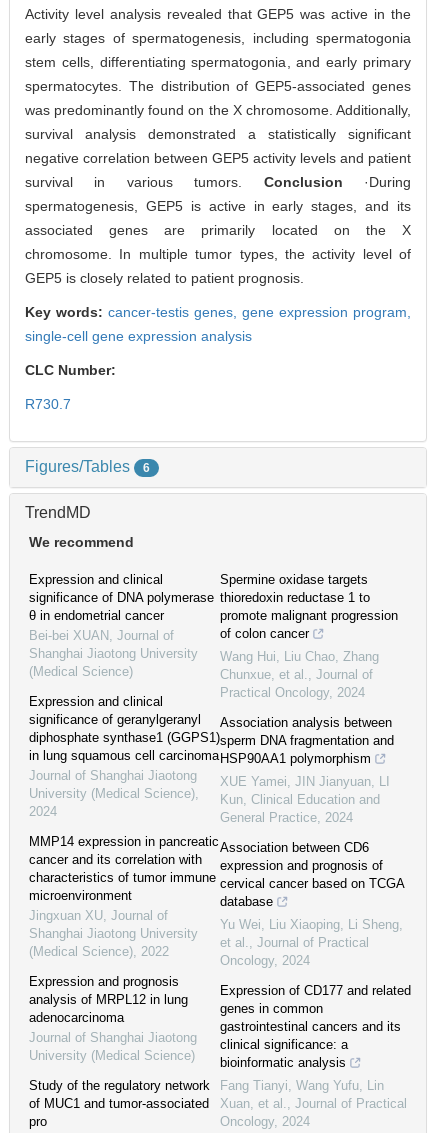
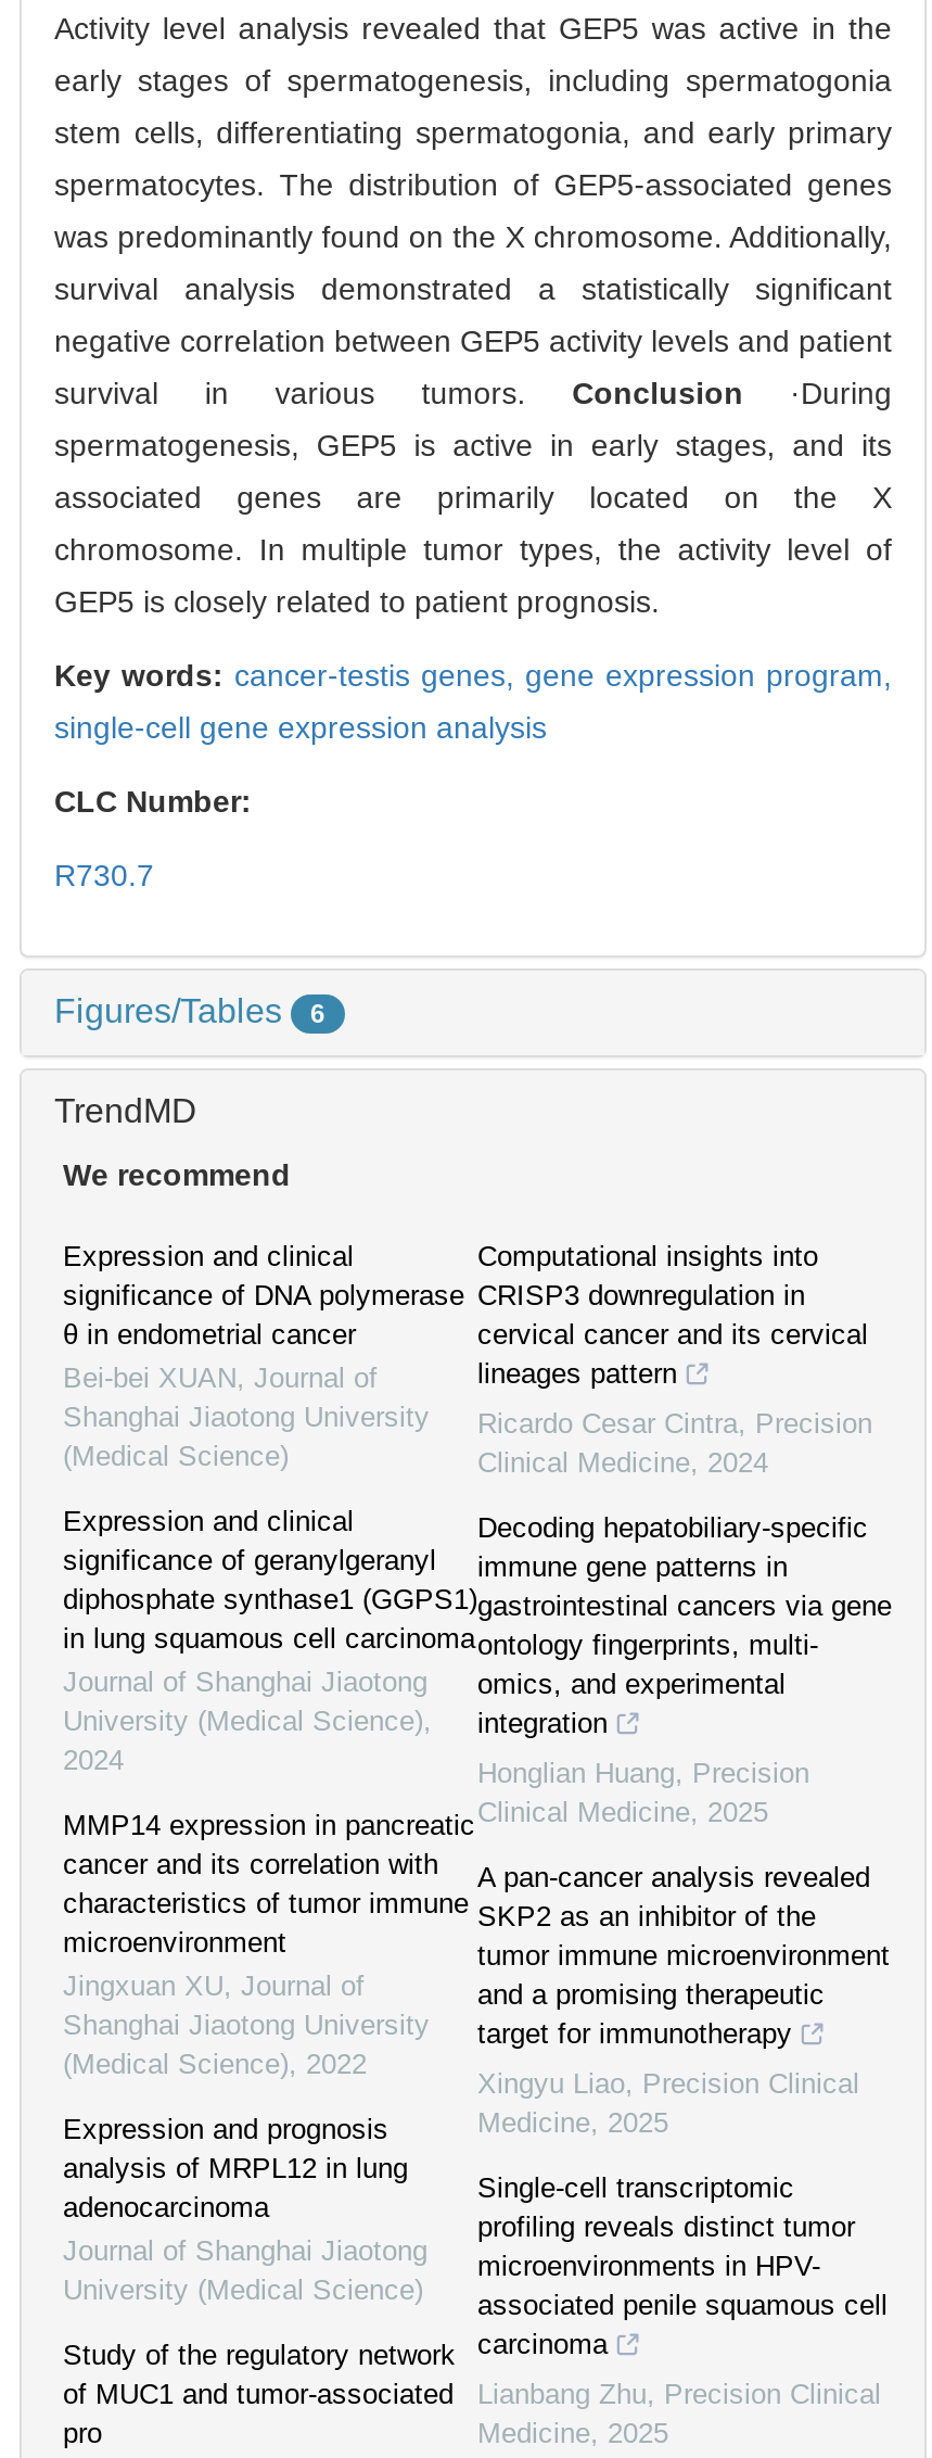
- Spermine oxidase targets
- thioredoxin reductase 1 to
- promote malignant progression
- of colon cancer
+ Computational insights into
+ CRISP3 downregulation in
+ cervical cancer and its cervical
+ lineages pattern

- Wang Hui, Liu Chao, Zhang
- Chunxue, et al., Journal of
- Practical Oncology, 2024
+ Ricardo Cesar Cintra, Precision
+ Clinical Medicine, 2024

- Association analysis between
- sperm DNA fragmentation and
- HSP90AA1 polymorphism
+ Decoding hepatobiliary-specific
+ immune gene patterns in
+ gastrointestinal cancers via gene
+ ontology fingerprints, multi-
+ omics, and experimental
+ integration

- XUE Yamei, JIN Jianyuan, LI
- Kun, Clinical Education and
- General Practice, 2024
+ Honglian Huang, Precision
+ Clinical Medicine, 2025

- Association between CD6
- expression and prognosis of
- cervical cancer based on TCGA
- database
+ A pan-cancer analysis revealed
+ SKP2 as an inhibitor of the
+ tumor immune microenvironment
+ and a promising therapeutic
+ target for immunotherapy

- Yu Wei, Liu Xiaoping, Li Sheng,
- et al., Journal of Practical
- Oncology, 2024
+ Xingyu Liao, Precision Clinical
+ Medicine, 2025

- Expression of CD177 and related
- genes in common
- gastrointestinal cancers and its
- clinical significance: a
- bioinformatic analysis
+ Single-cell transcriptomic
+ profiling reveals distinct tumor
+ microenvironments in HPV-
+ associated penile squamous cell
+ carcinoma

- Fang Tianyi, Wang Yufu, Lin
- Xuan, et al., Journal of Practical
- Oncology, 2024
+ Lianbang Zhu, Precision Clinical
+ Medicine, 2025
